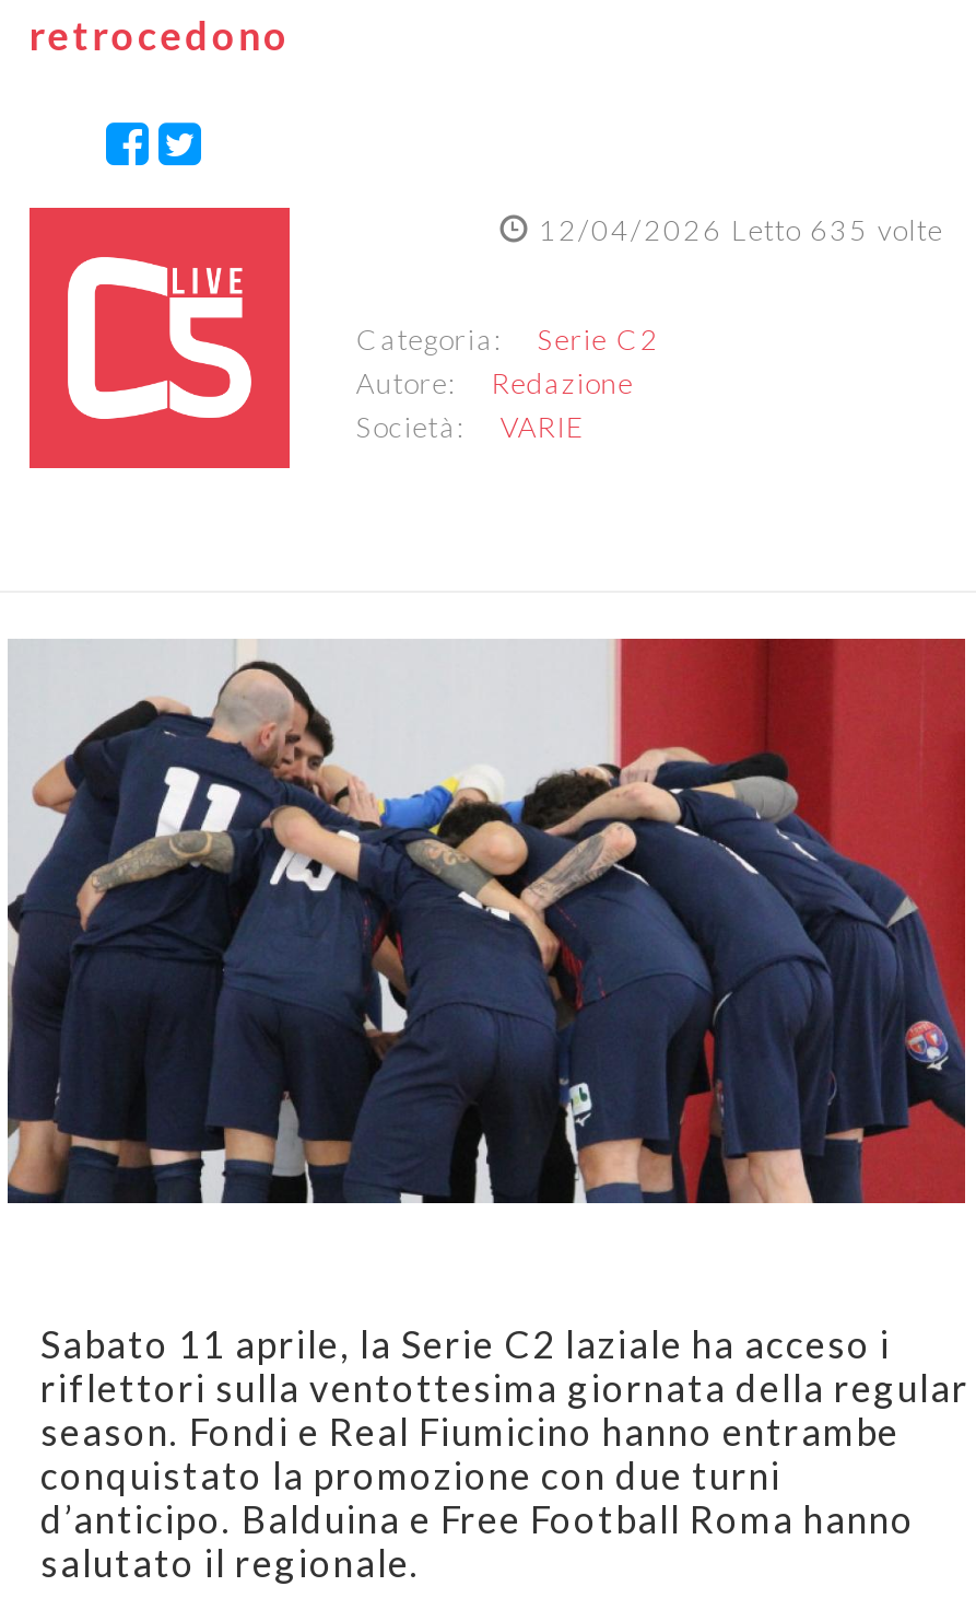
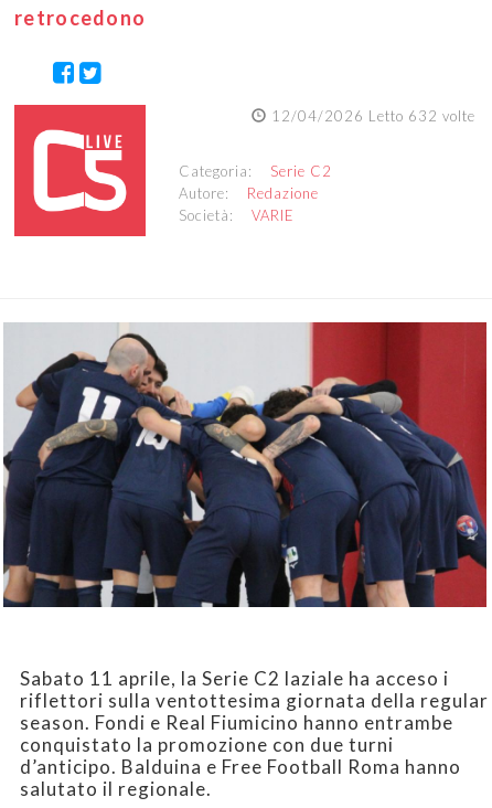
- 12/04/2026 Letto 635 volte
+ 12/04/2026 Letto 632 volte
